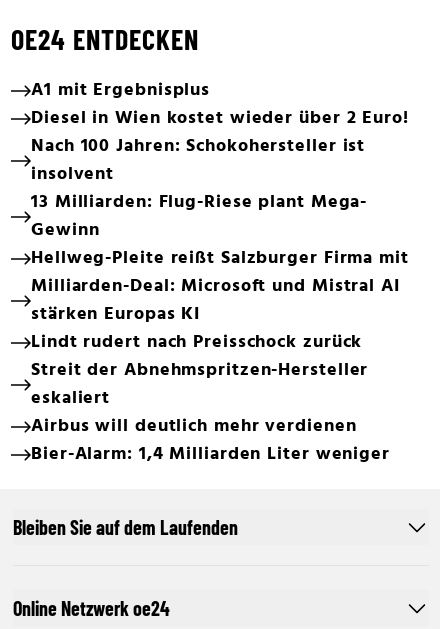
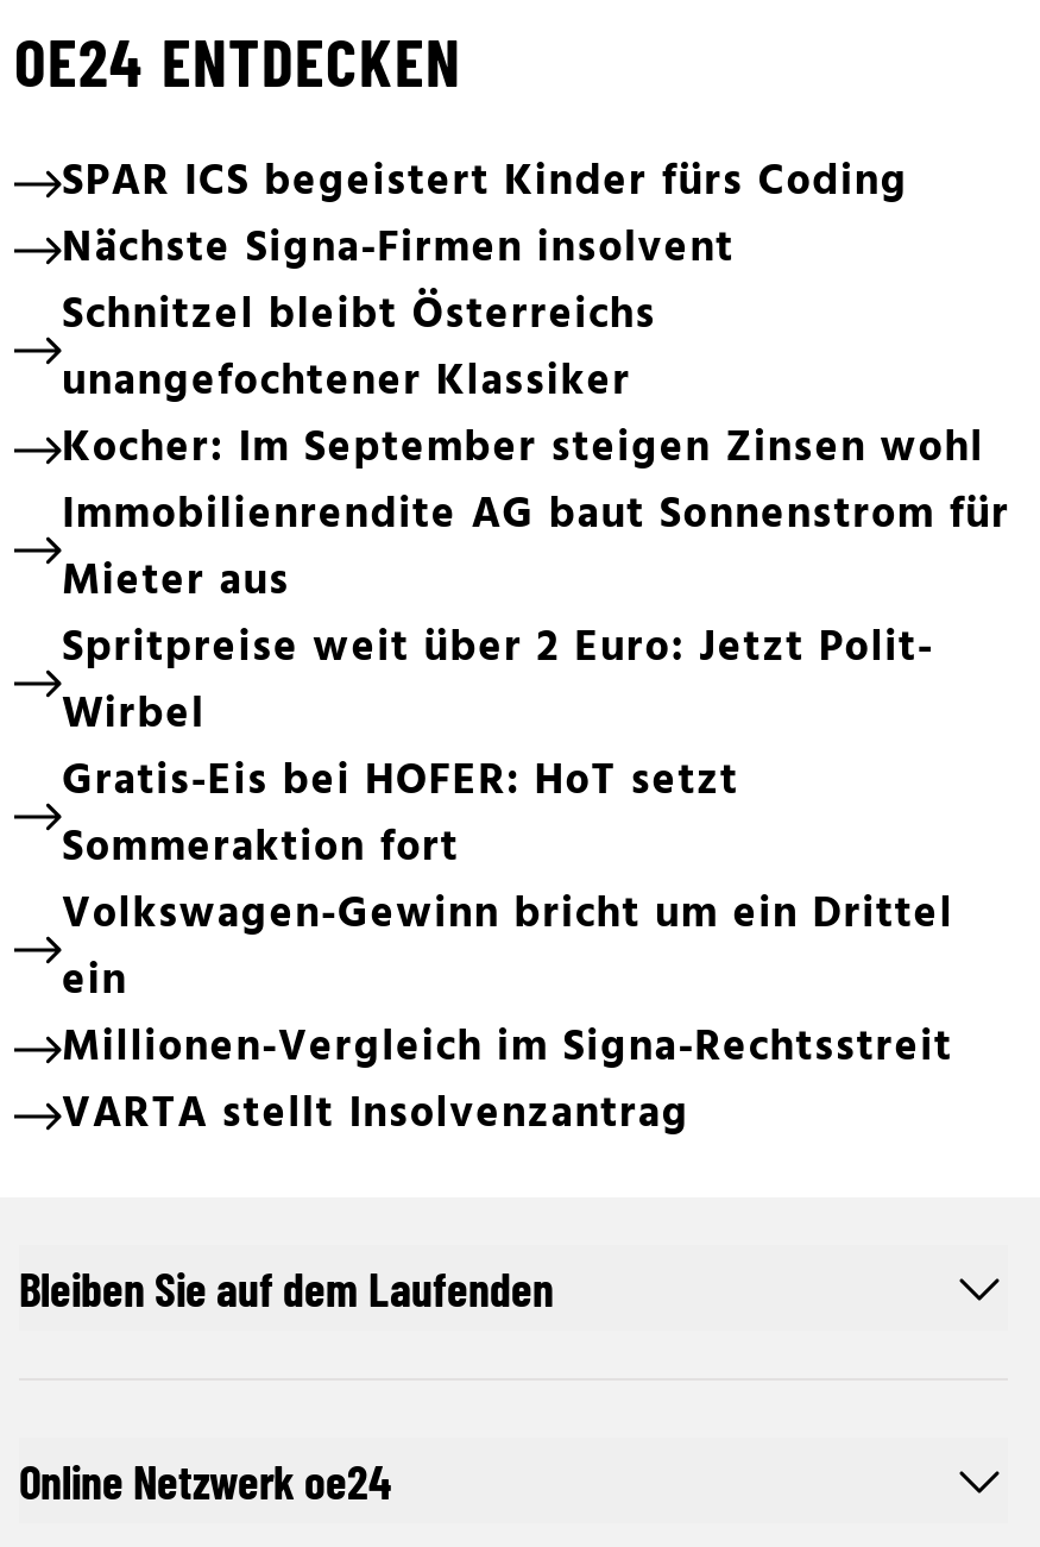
- A1 mit Ergebnisplus
- Diesel in Wien kostet wieder über 2 Euro!
- Nach 100 Jahren: Schokohersteller ist
- insolvent
- 13 Milliarden: Flug-Riese plant Mega-
- Gewinn
- Hellweg-Pleite reißt Salzburger Firma mit
- Milliarden-Deal: Microsoft und Mistral AI
- stärken Europas KI
- Lindt rudert nach Preisschock zurück
- Streit der Abnehmspritzen-Hersteller
- eskaliert
- Airbus will deutlich mehr verdienen
- Bier-Alarm: 1,4 Milliarden Liter weniger
+ SPAR ICS begeistert Kinder fürs Coding
+ Nächste Signa-Firmen insolvent
+ Schnitzel bleibt Österreichs
+ unangefochtener Klassiker
+ Kocher: Im September steigen Zinsen wohl
+ Immobilienrendite AG baut Sonnenstrom für
+ Mieter aus
+ Spritpreise weit über 2 Euro: Jetzt Polit-
+ Wirbel
+ Gratis-Eis bei HOFER: HoT setzt
+ Sommeraktion fort
+ Volkswagen-Gewinn bricht um ein Drittel
+ ein
+ Millionen-Vergleich im Signa-Rechtsstreit
+ VARTA stellt Insolvenzantrag
